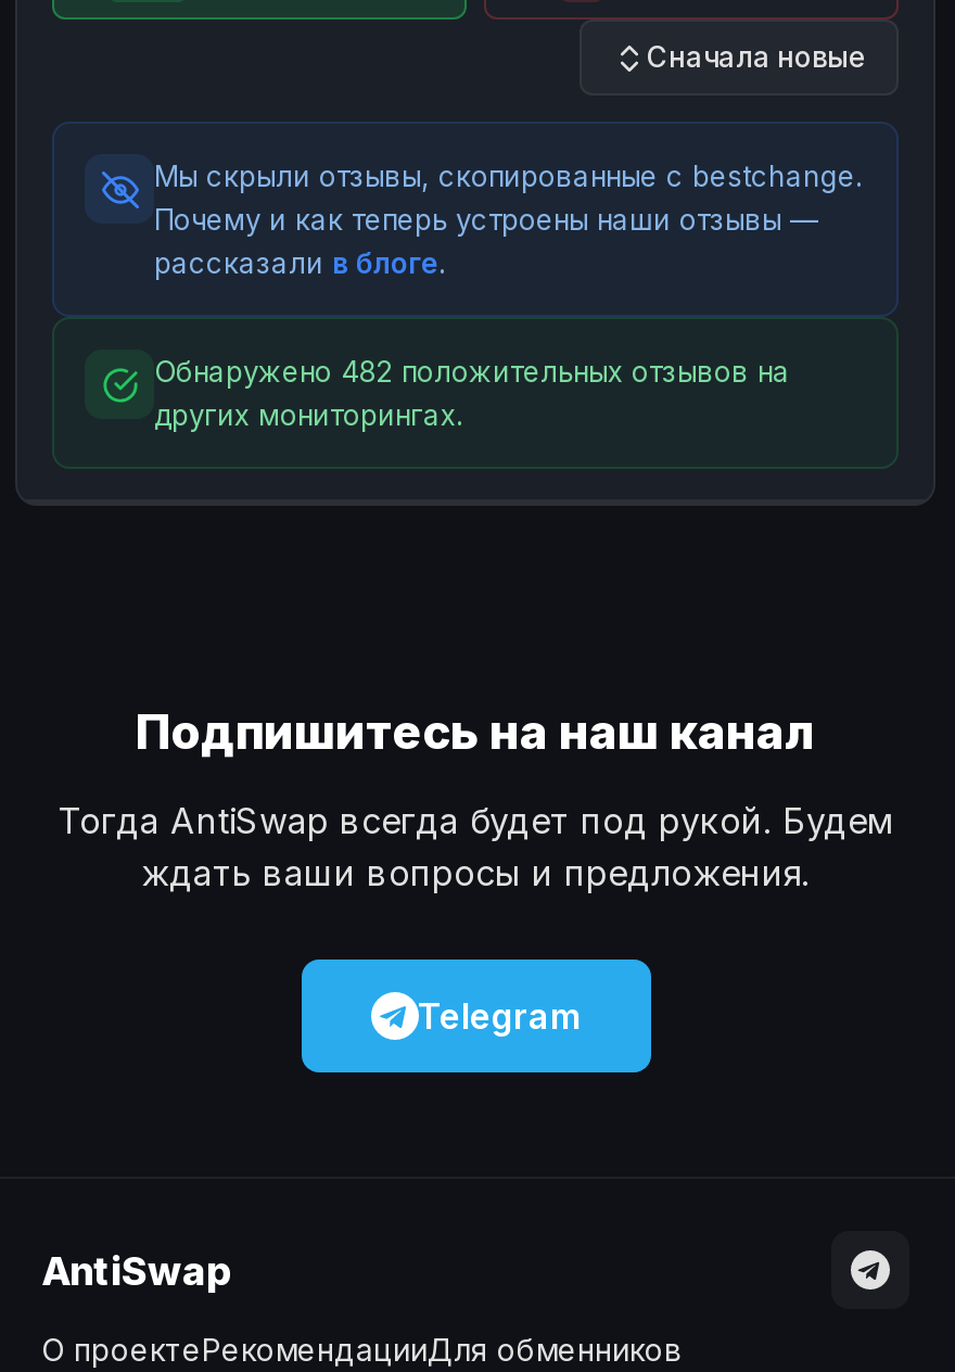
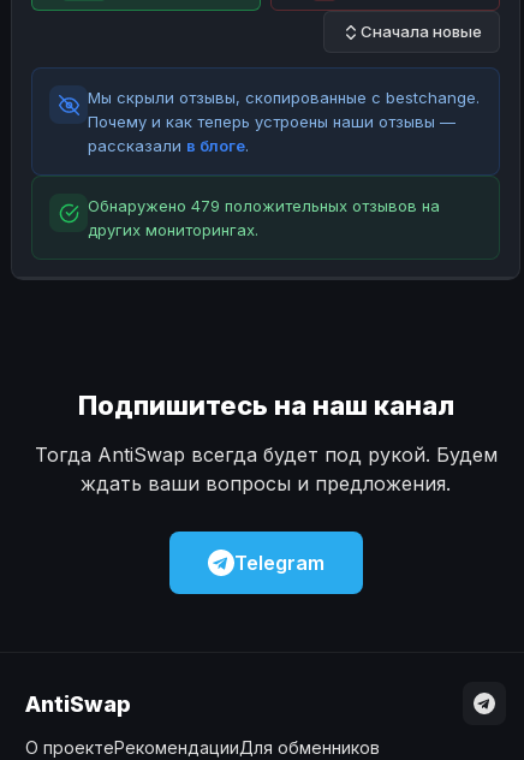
- Обнаружено 482 положительных отзывов на
+ Обнаружено 479 положительных отзывов на
